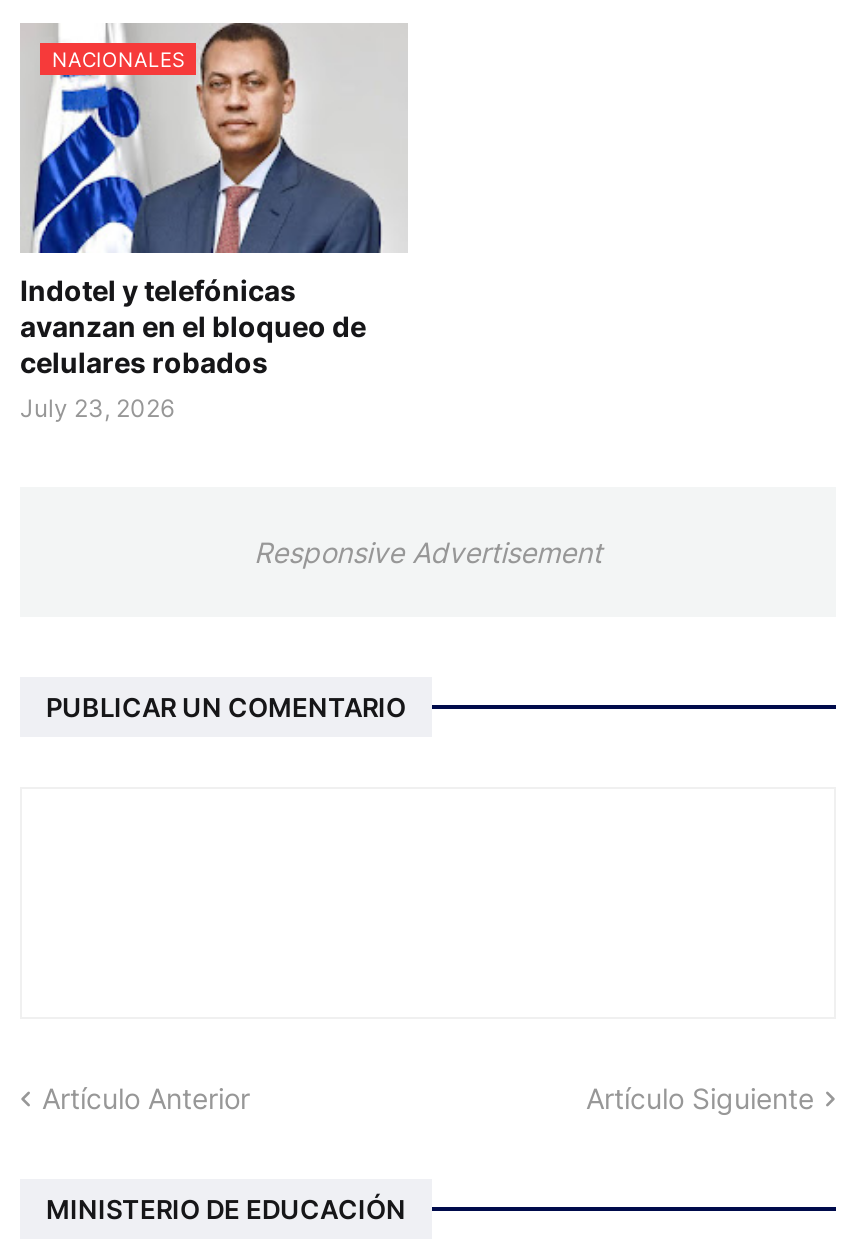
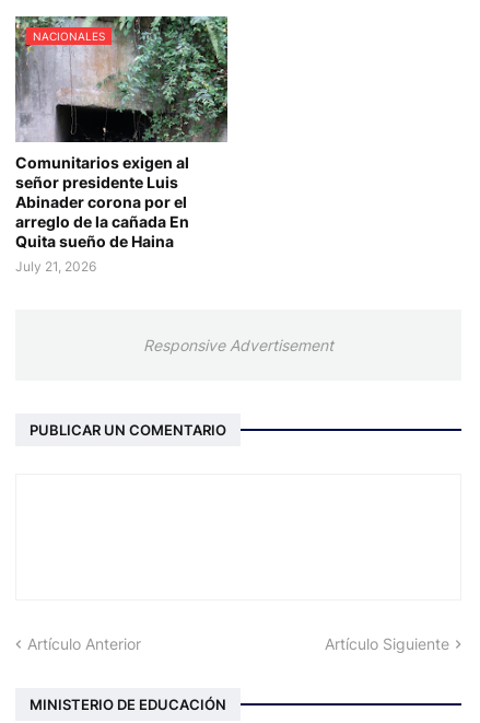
- [image]
- Indotel y telefónicas
- avanzan en el bloqueo de
- celulares robados
- July 23, 2026
+ [image]
+ Comunitarios exigen al
+ señor presidente Luis
+ Abinader corona por el
+ arreglo de la cañada En
+ Quita sueño de Haina
+ July 21, 2026
